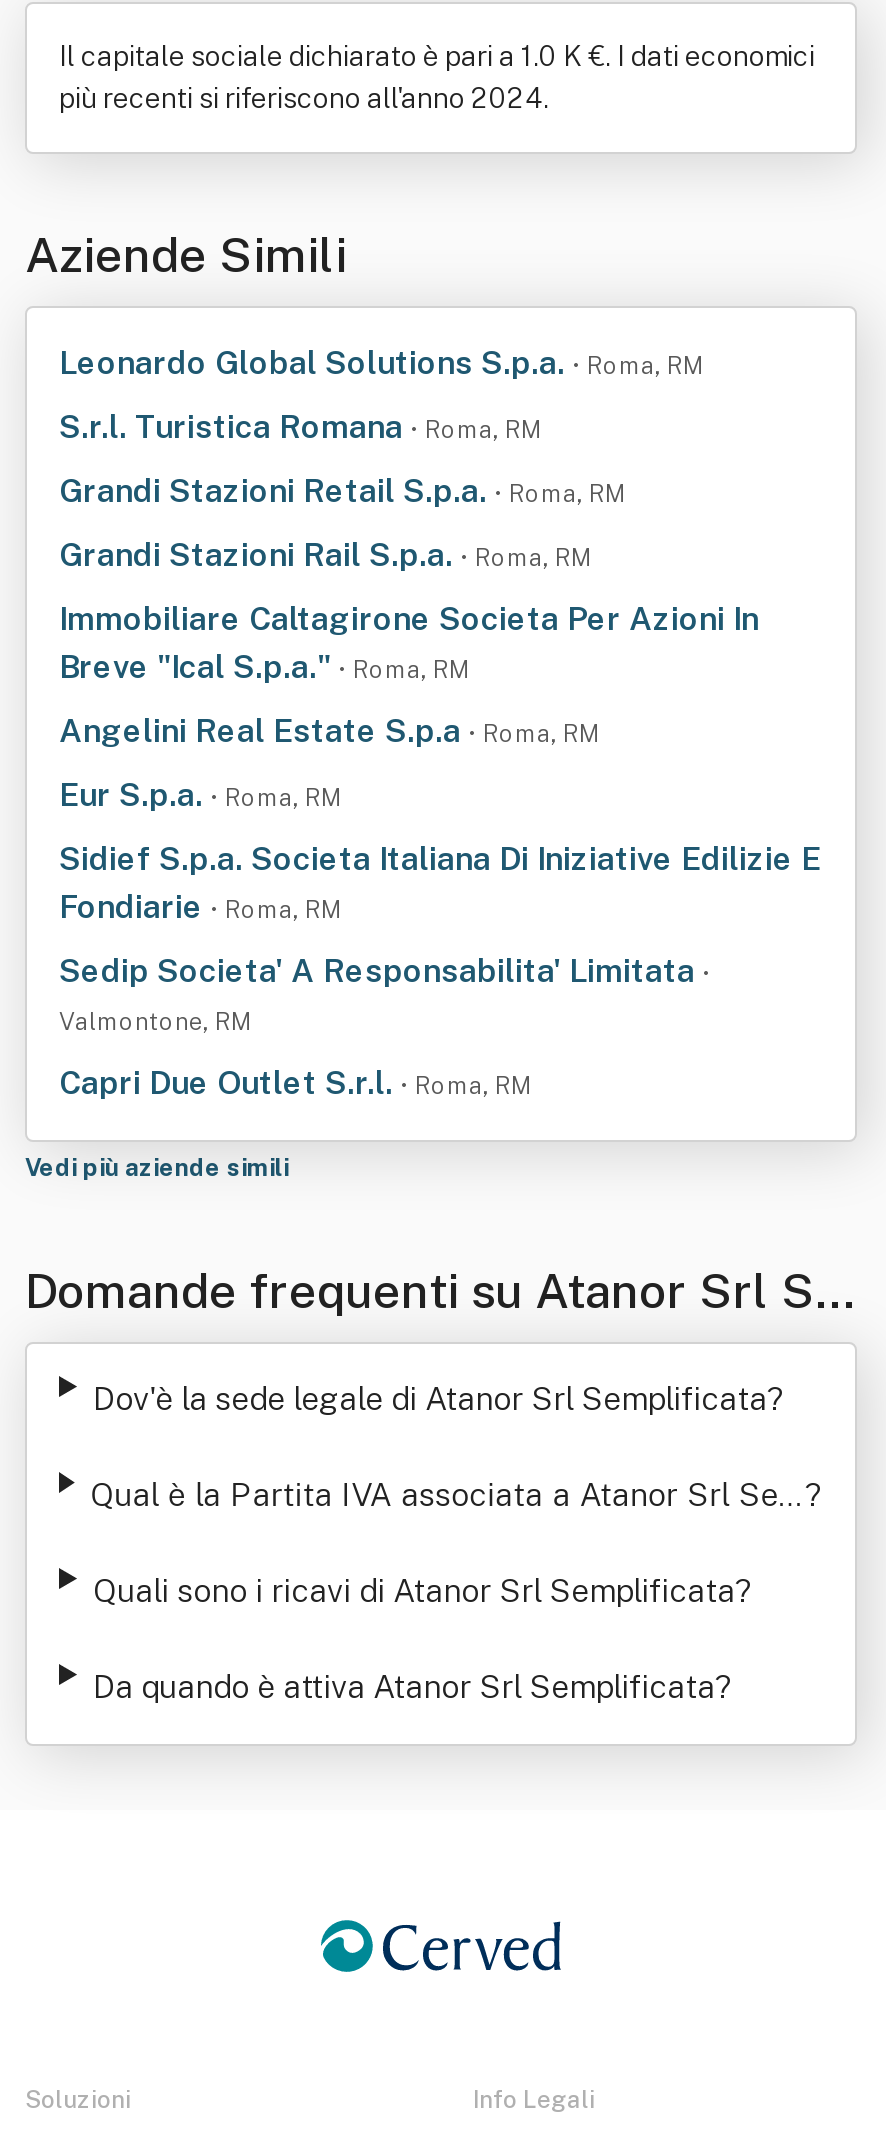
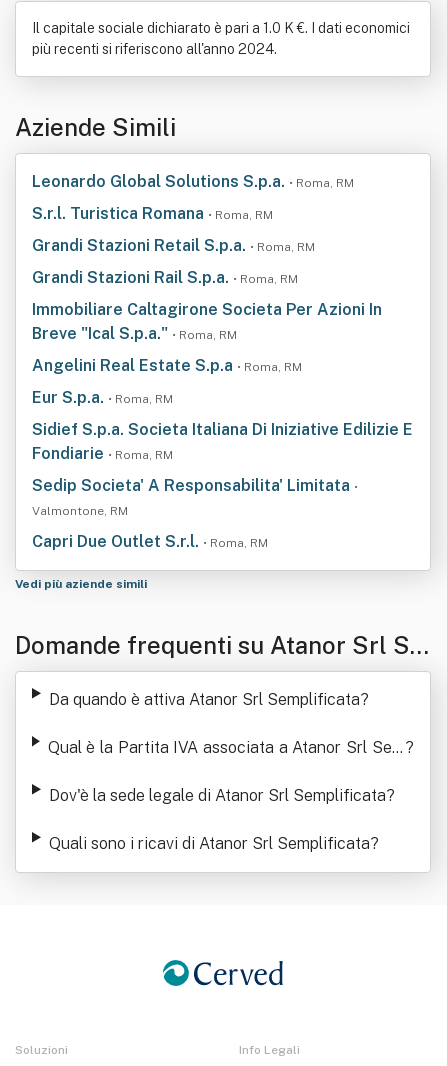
moved down: Dov'è la sede legale di Atanor Srl Semplificata?

moved down: Quali sono i ricavi di Atanor Srl Semplificata?

moved up: Da quando è attiva Atanor Srl Semplificata?
